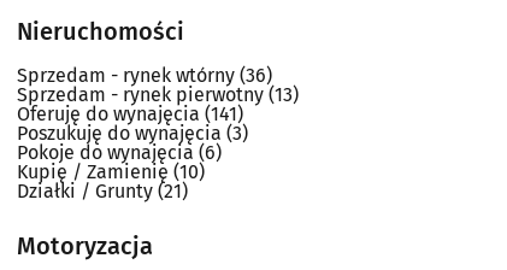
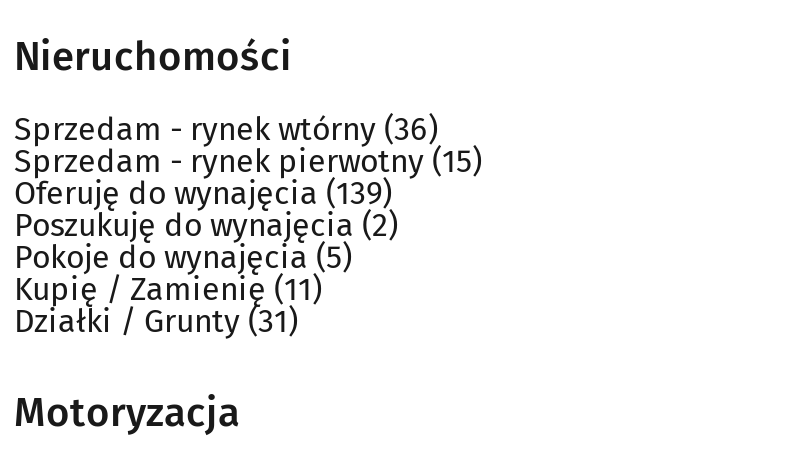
- Sprzedam - rynek pierwotny(13)
+ Sprzedam - rynek pierwotny(15)

- Oferuję do wynajęcia(141)
+ Oferuję do wynajęcia(139)

- Poszukuję do wynajęcia(3)
+ Poszukuję do wynajęcia(2)

- Pokoje do wynajęcia (6)
+ Pokoje do wynajęcia (5)

- Kupię / Zamienię(10)
+ Kupię / Zamienię(11)

- Działki / Grunty(21)
+ Działki / Grunty(31)
